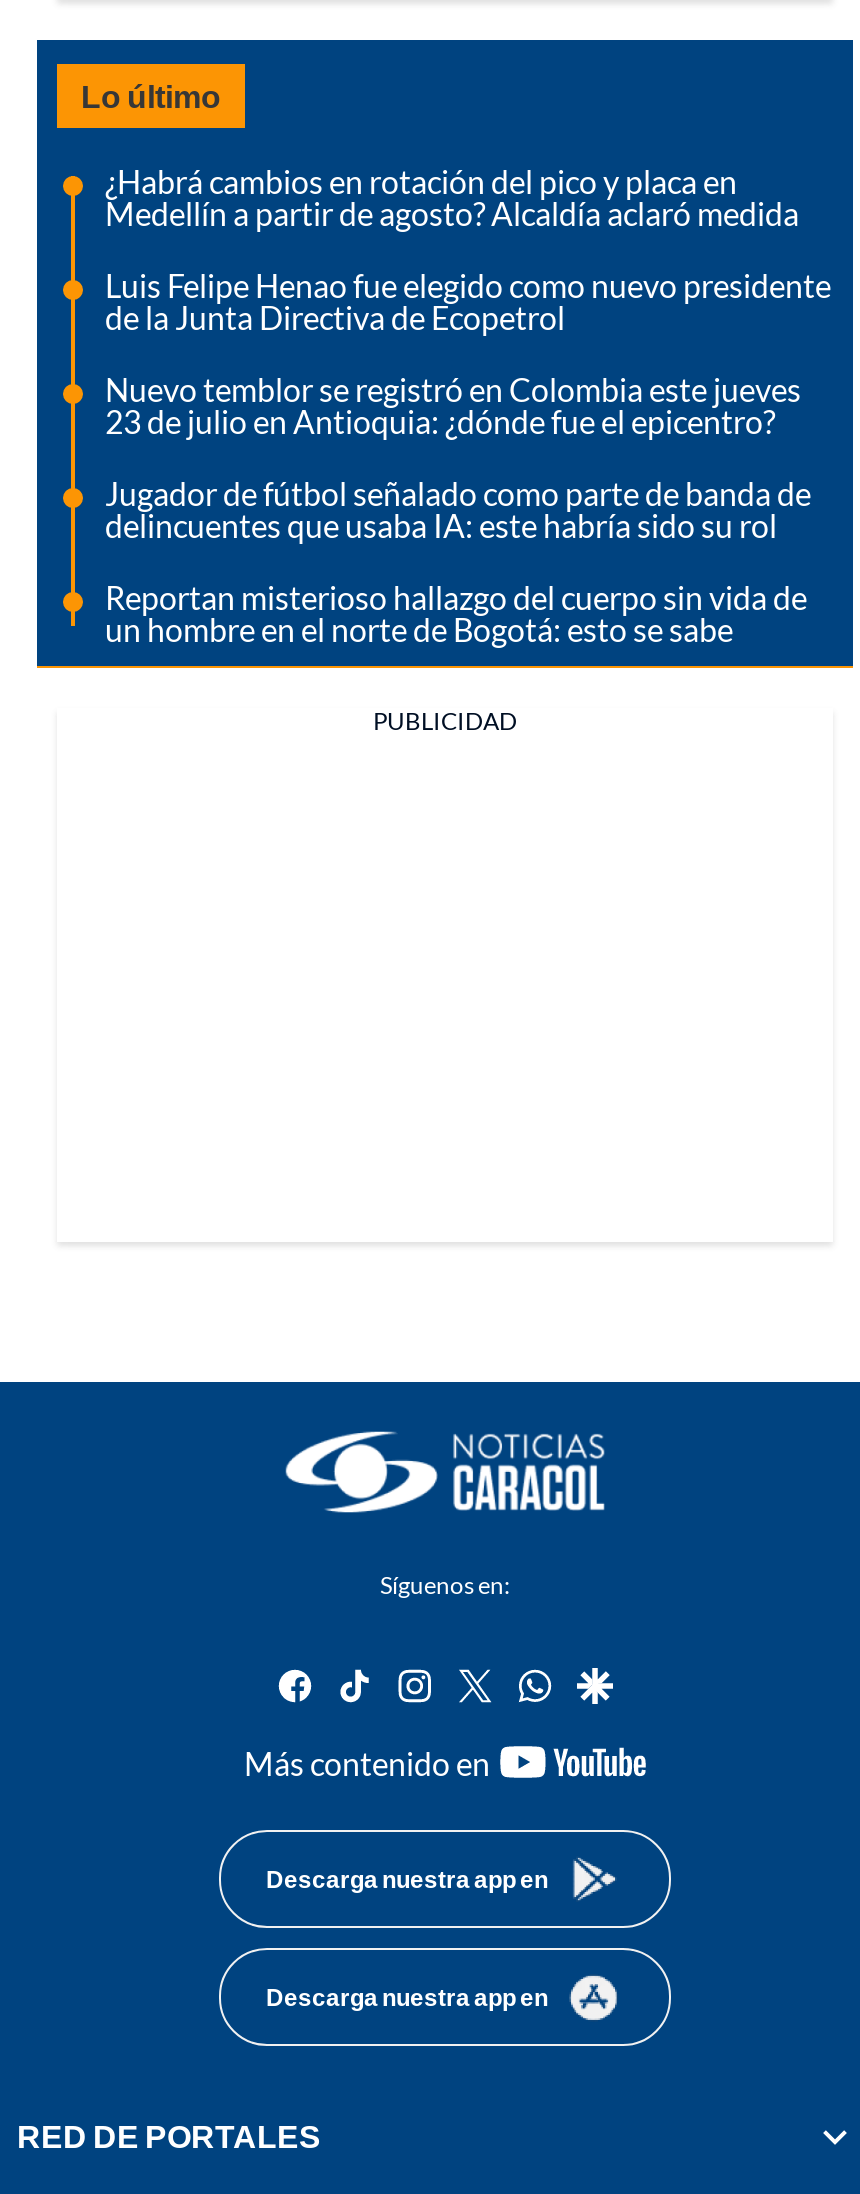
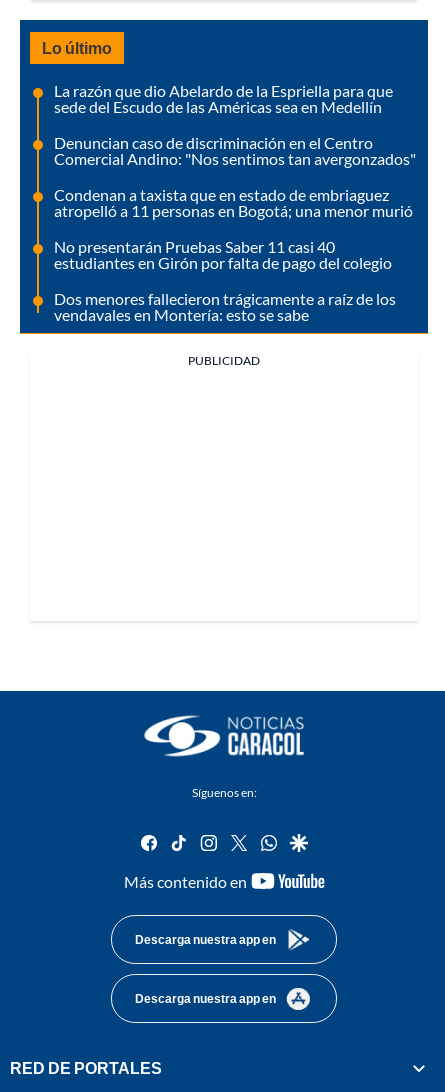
- ¿Habrá cambios en rotación del pico y placa en
- Medellín a partir de agosto? Alcaldía aclaró medida
+ La razón que dio Abelardo de la Espriella para que
+ sede del Escudo de las Américas sea en Medellín

- Luis Felipe Henao fue elegido como nuevo presidente
- de la Junta Directiva de Ecopetrol
+ Denuncian caso de discriminación en el Centro
+ Comercial Andino: "Nos sentimos tan avergonzados"

- Nuevo temblor se registró en Colombia este jueves
- 23 de julio en Antioquia: ¿dónde fue el epicentro?
+ Condenan a taxista que en estado de embriaguez
+ atropelló a 11 personas en Bogotá; una menor murió

- Jugador de fútbol señalado como parte de banda de
- delincuentes que usaba IA: este habría sido su rol
+ No presentarán Pruebas Saber 11 casi 40
+ estudiantes en Girón por falta de pago del colegio

- Reportan misterioso hallazgo del cuerpo sin vida de
- un hombre en el norte de Bogotá: esto se sabe
+ Dos menores fallecieron trágicamente a raíz de los
+ vendavales en Montería: esto se sabe
